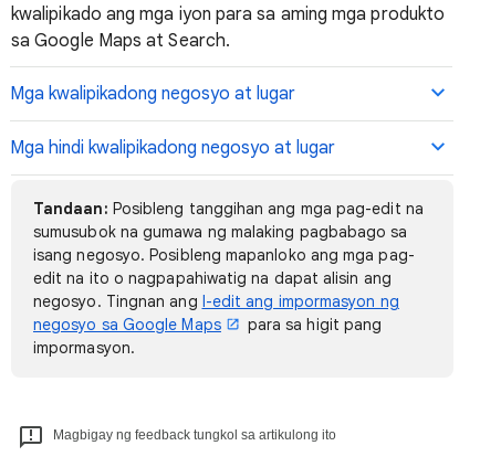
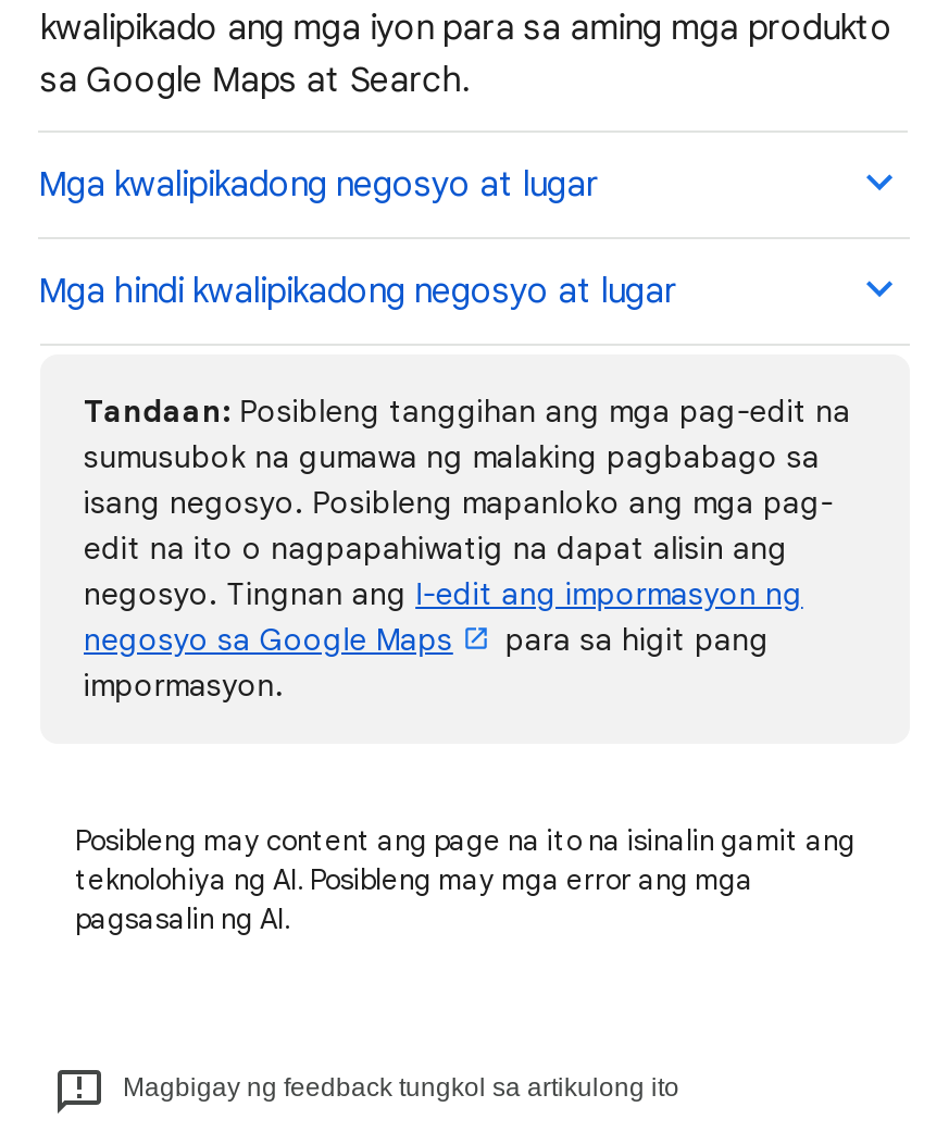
+ Posibleng may content ang page na ito na isinalin gamit ang
+ teknolohiya ng AI. Posibleng may mga error ang mga
+ pagsasalin ng AI.
